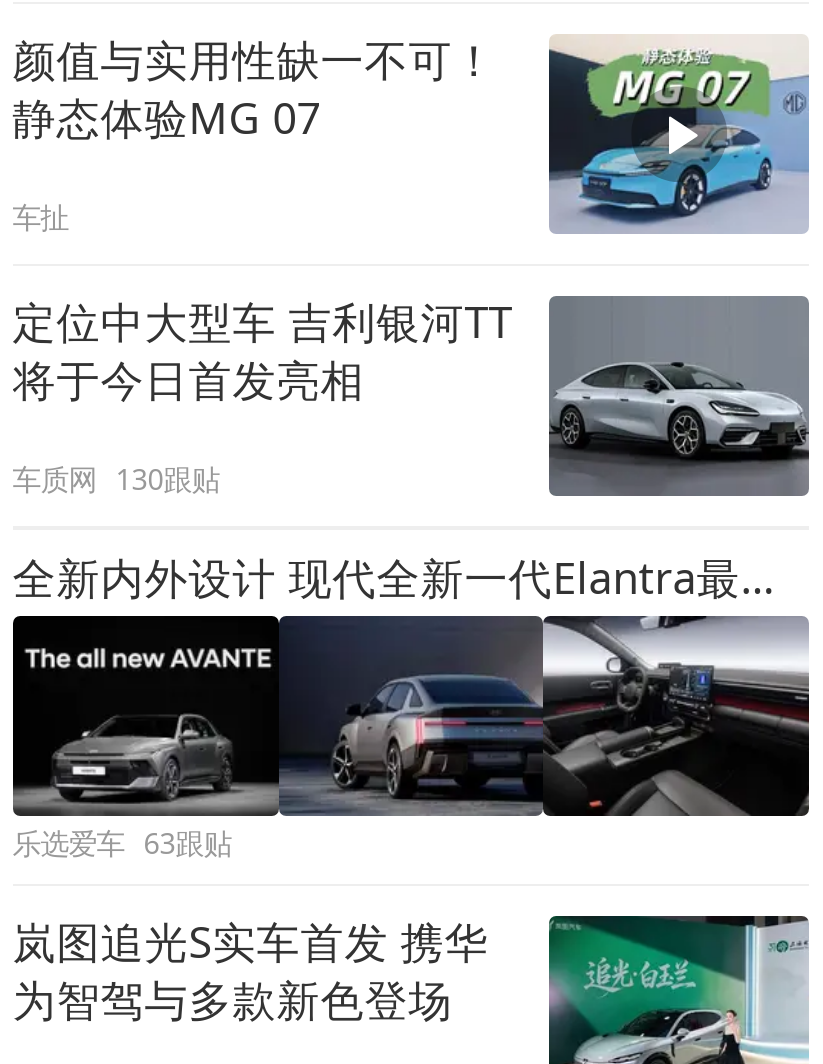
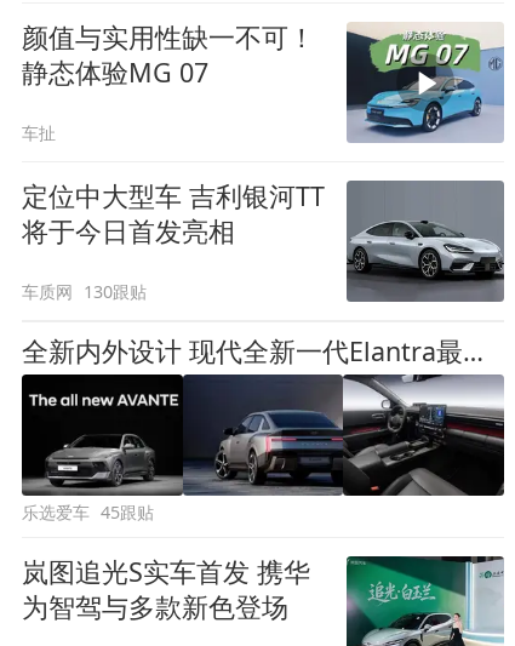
- 乐选爱车 63跟贴
+ 乐选爱车 45跟贴
